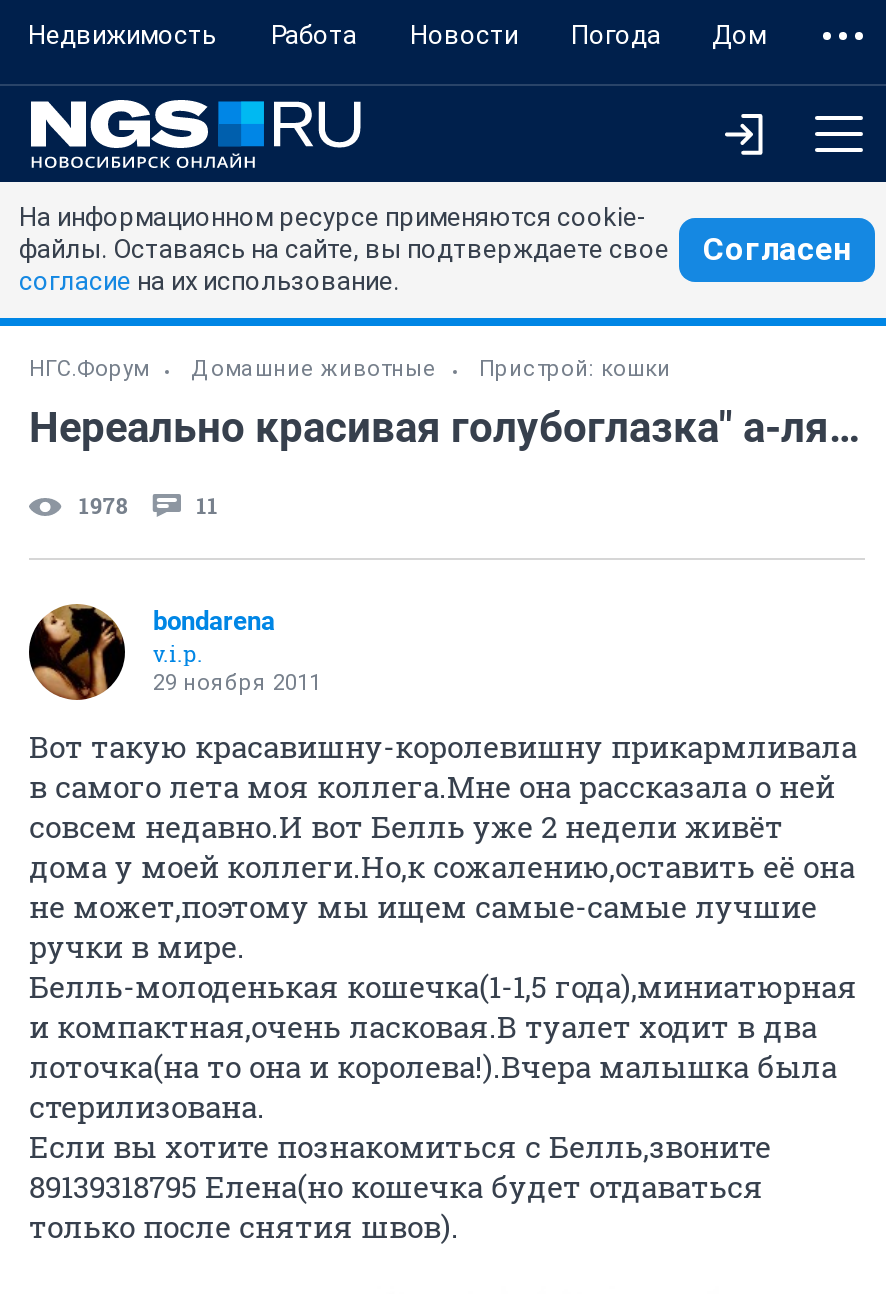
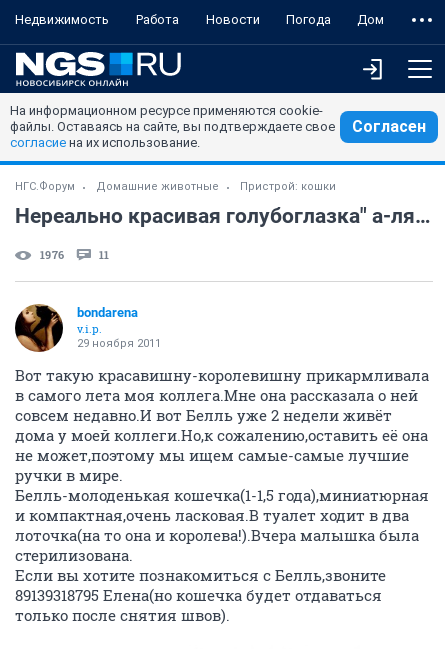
- 1978
+ 1976
